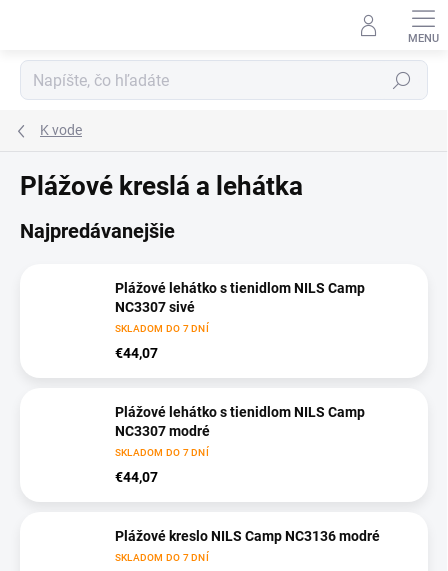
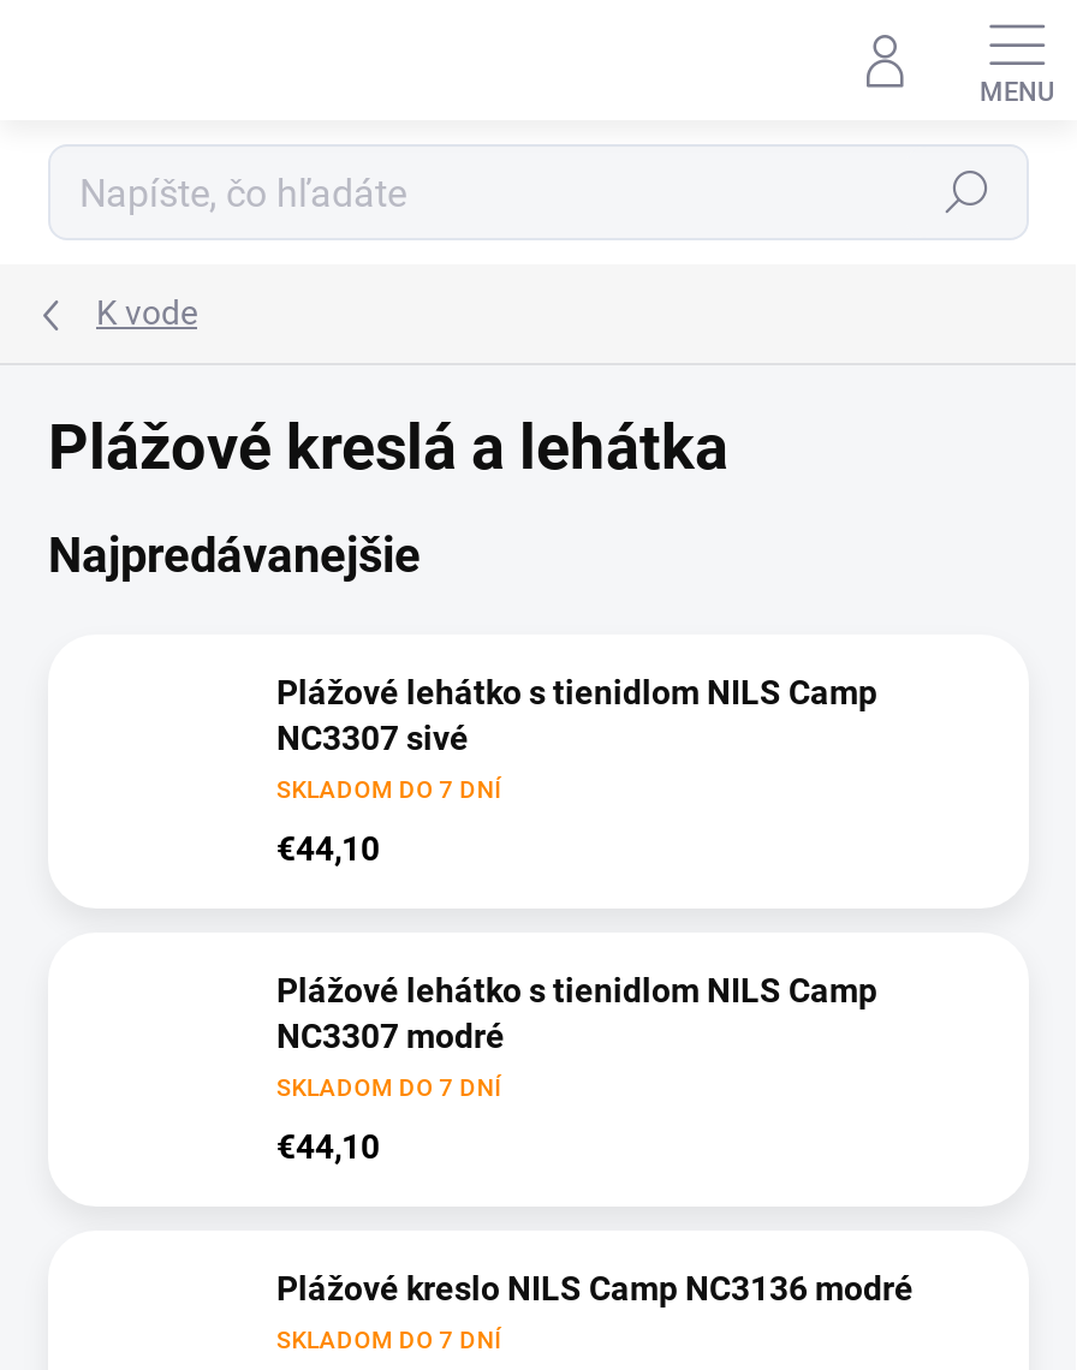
- €44,07
+ €44,10

- €44,07
+ €44,10
